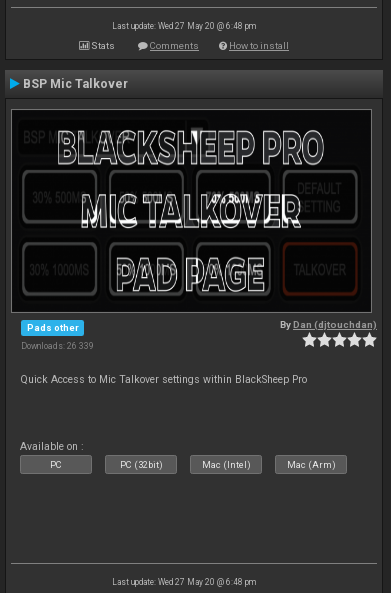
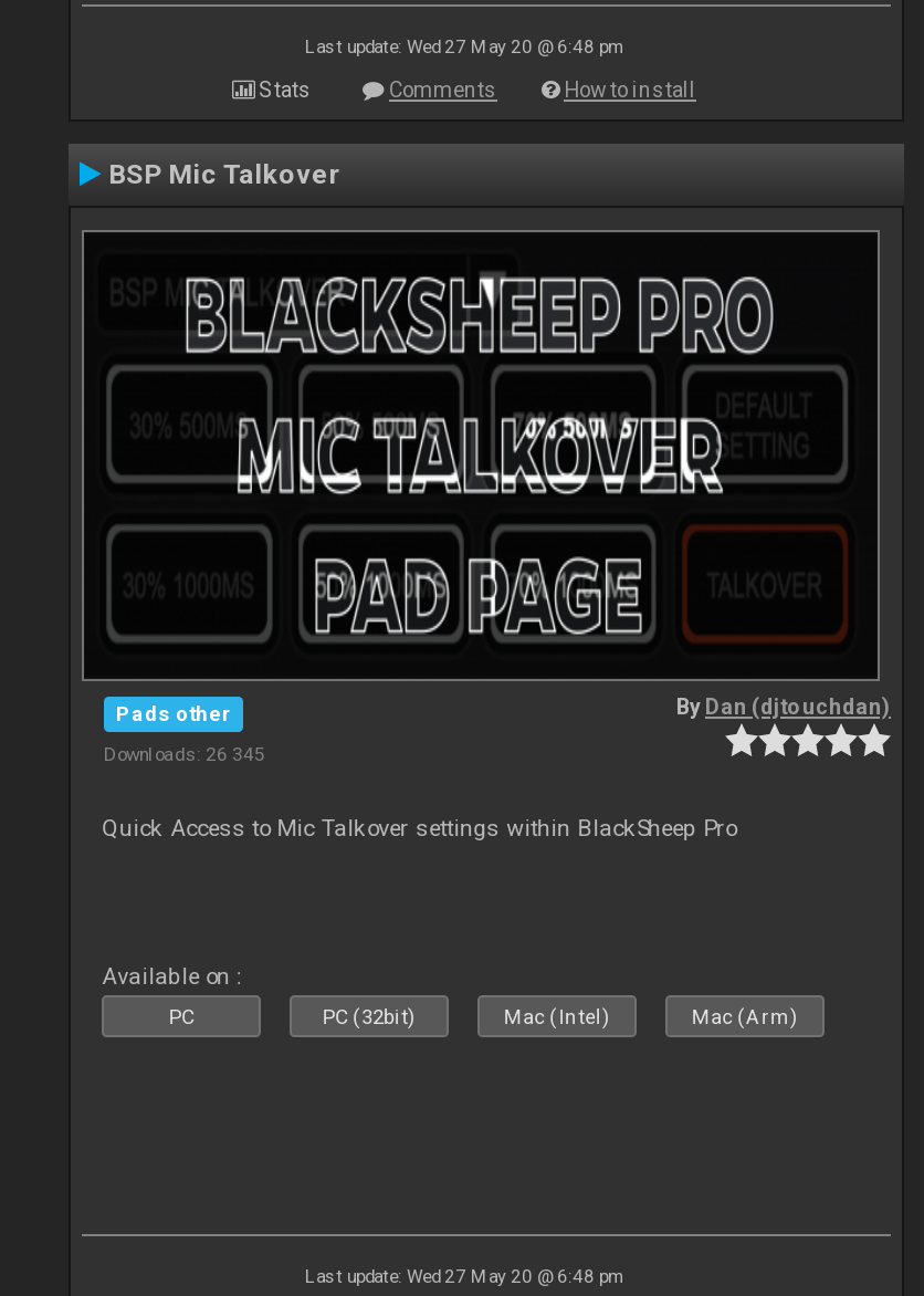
- Downloads: 26 339
+ Downloads: 26 345
